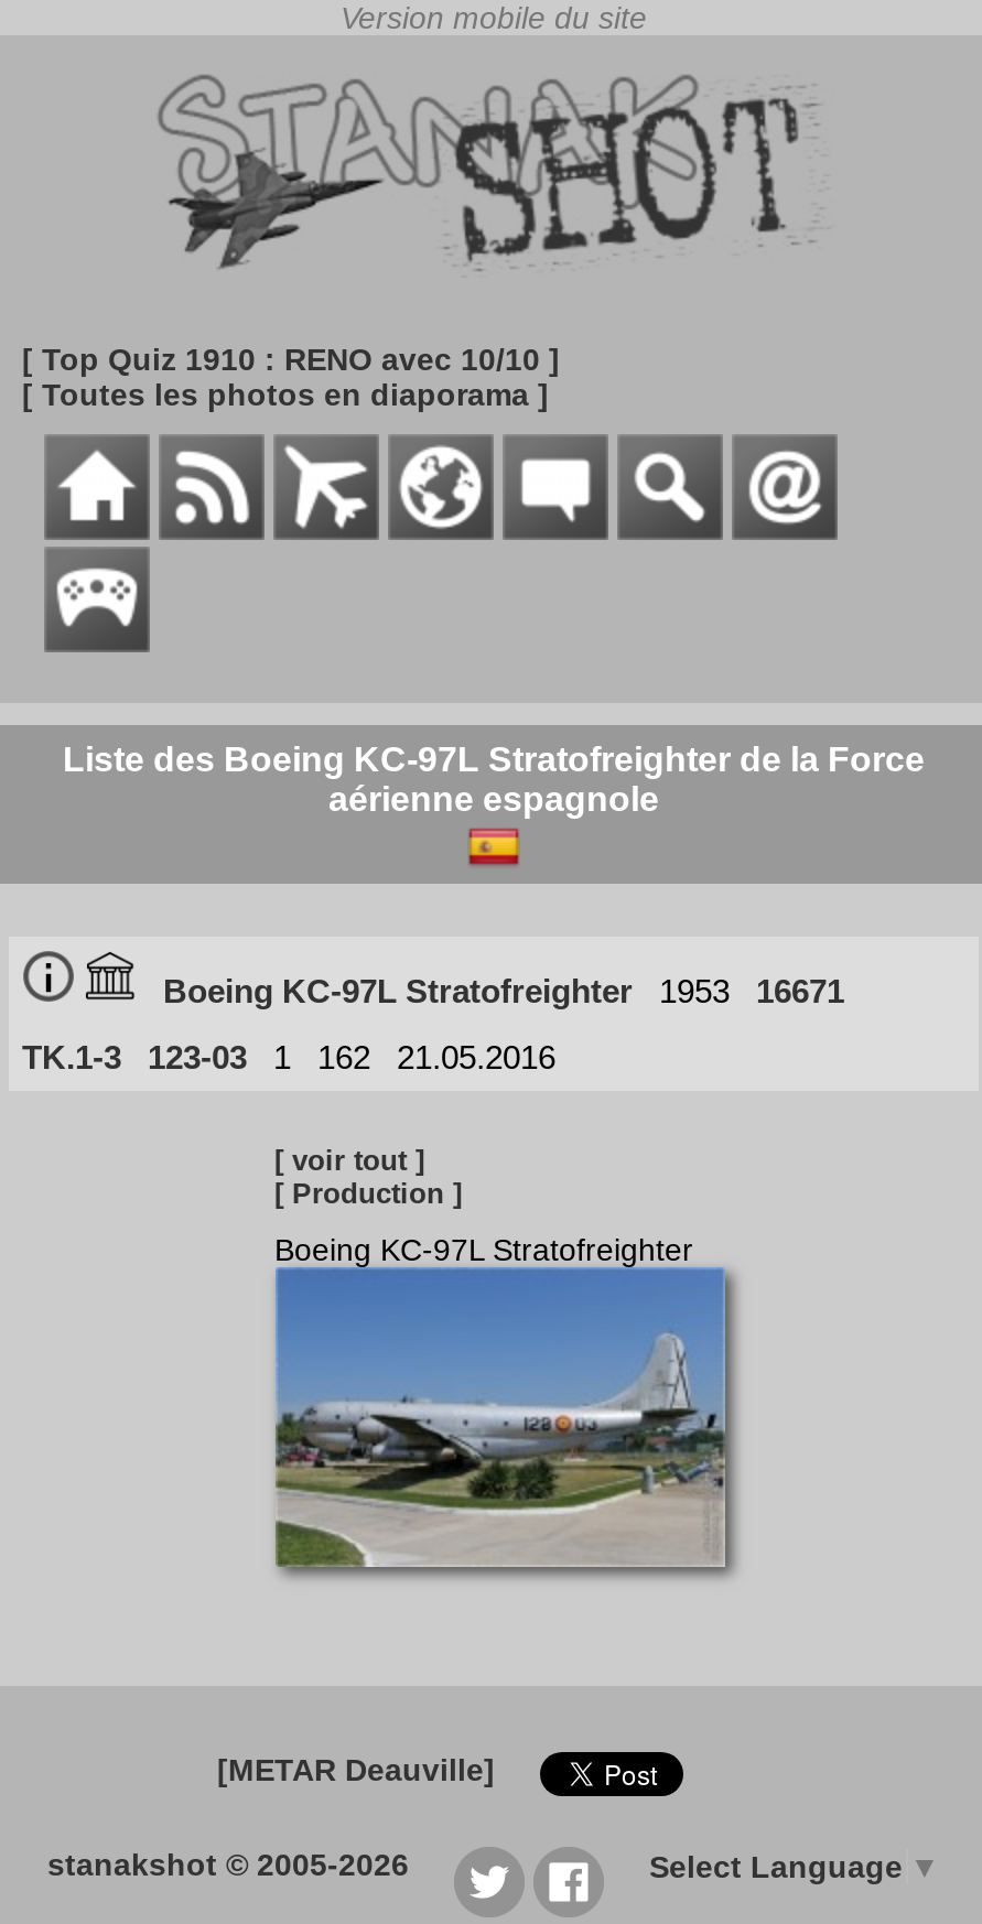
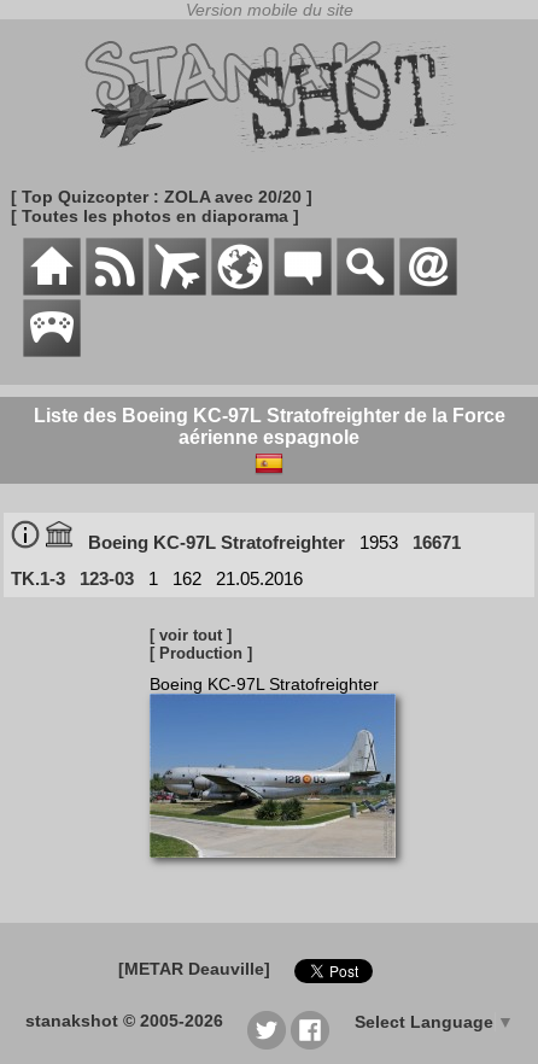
- [ Top Quiz 1910 : RENO avec 10/10 ]
+ [ Top Quizcopter : ZOLA avec 20/20 ]
